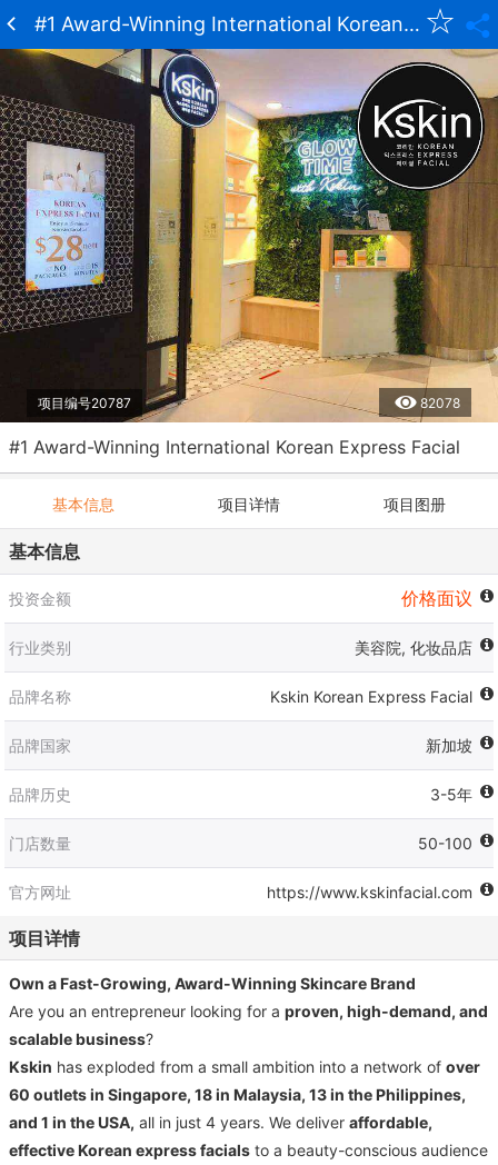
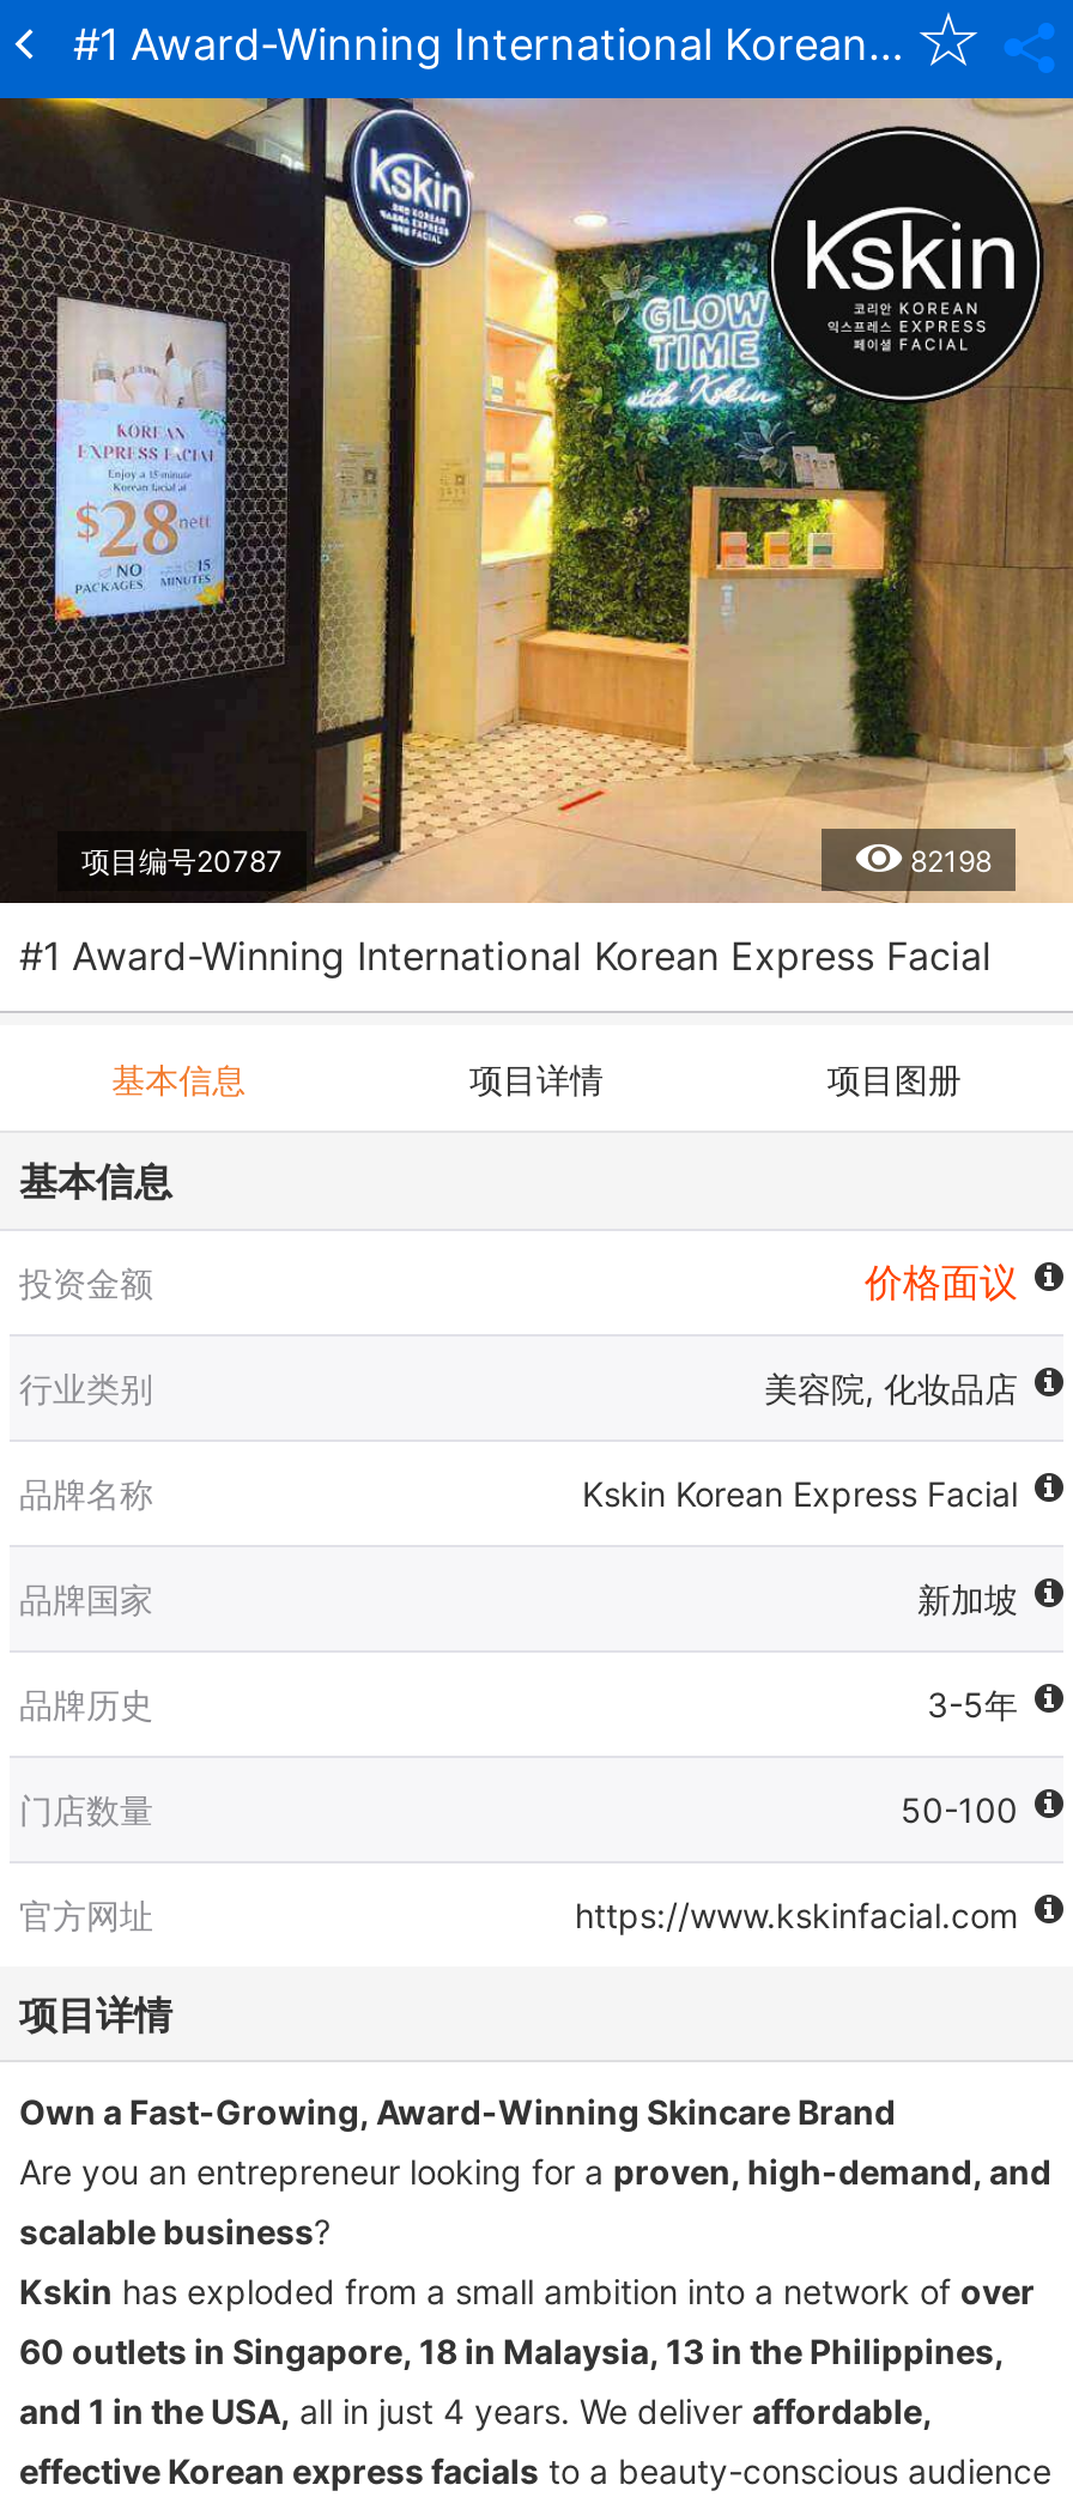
- 82078
+ 82198
